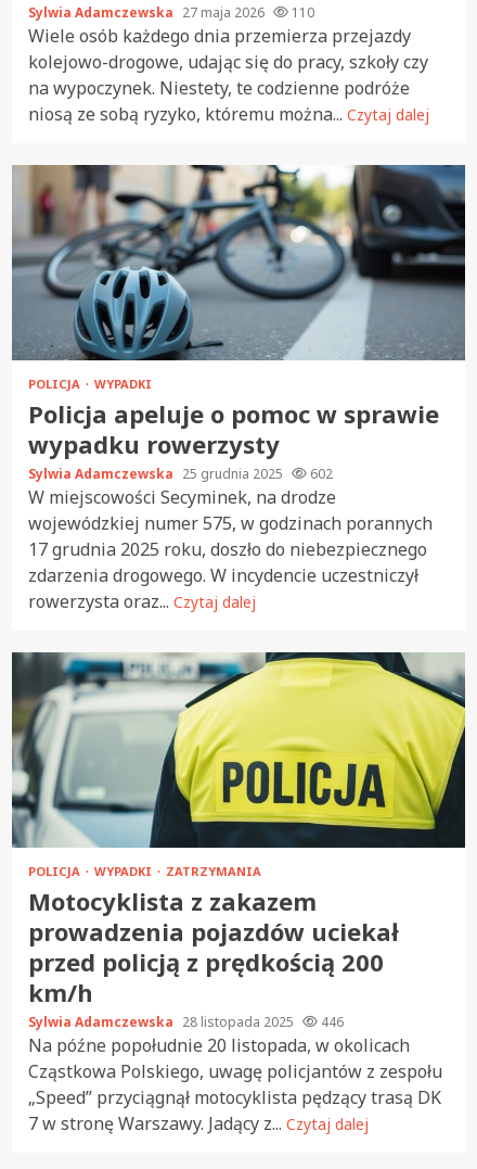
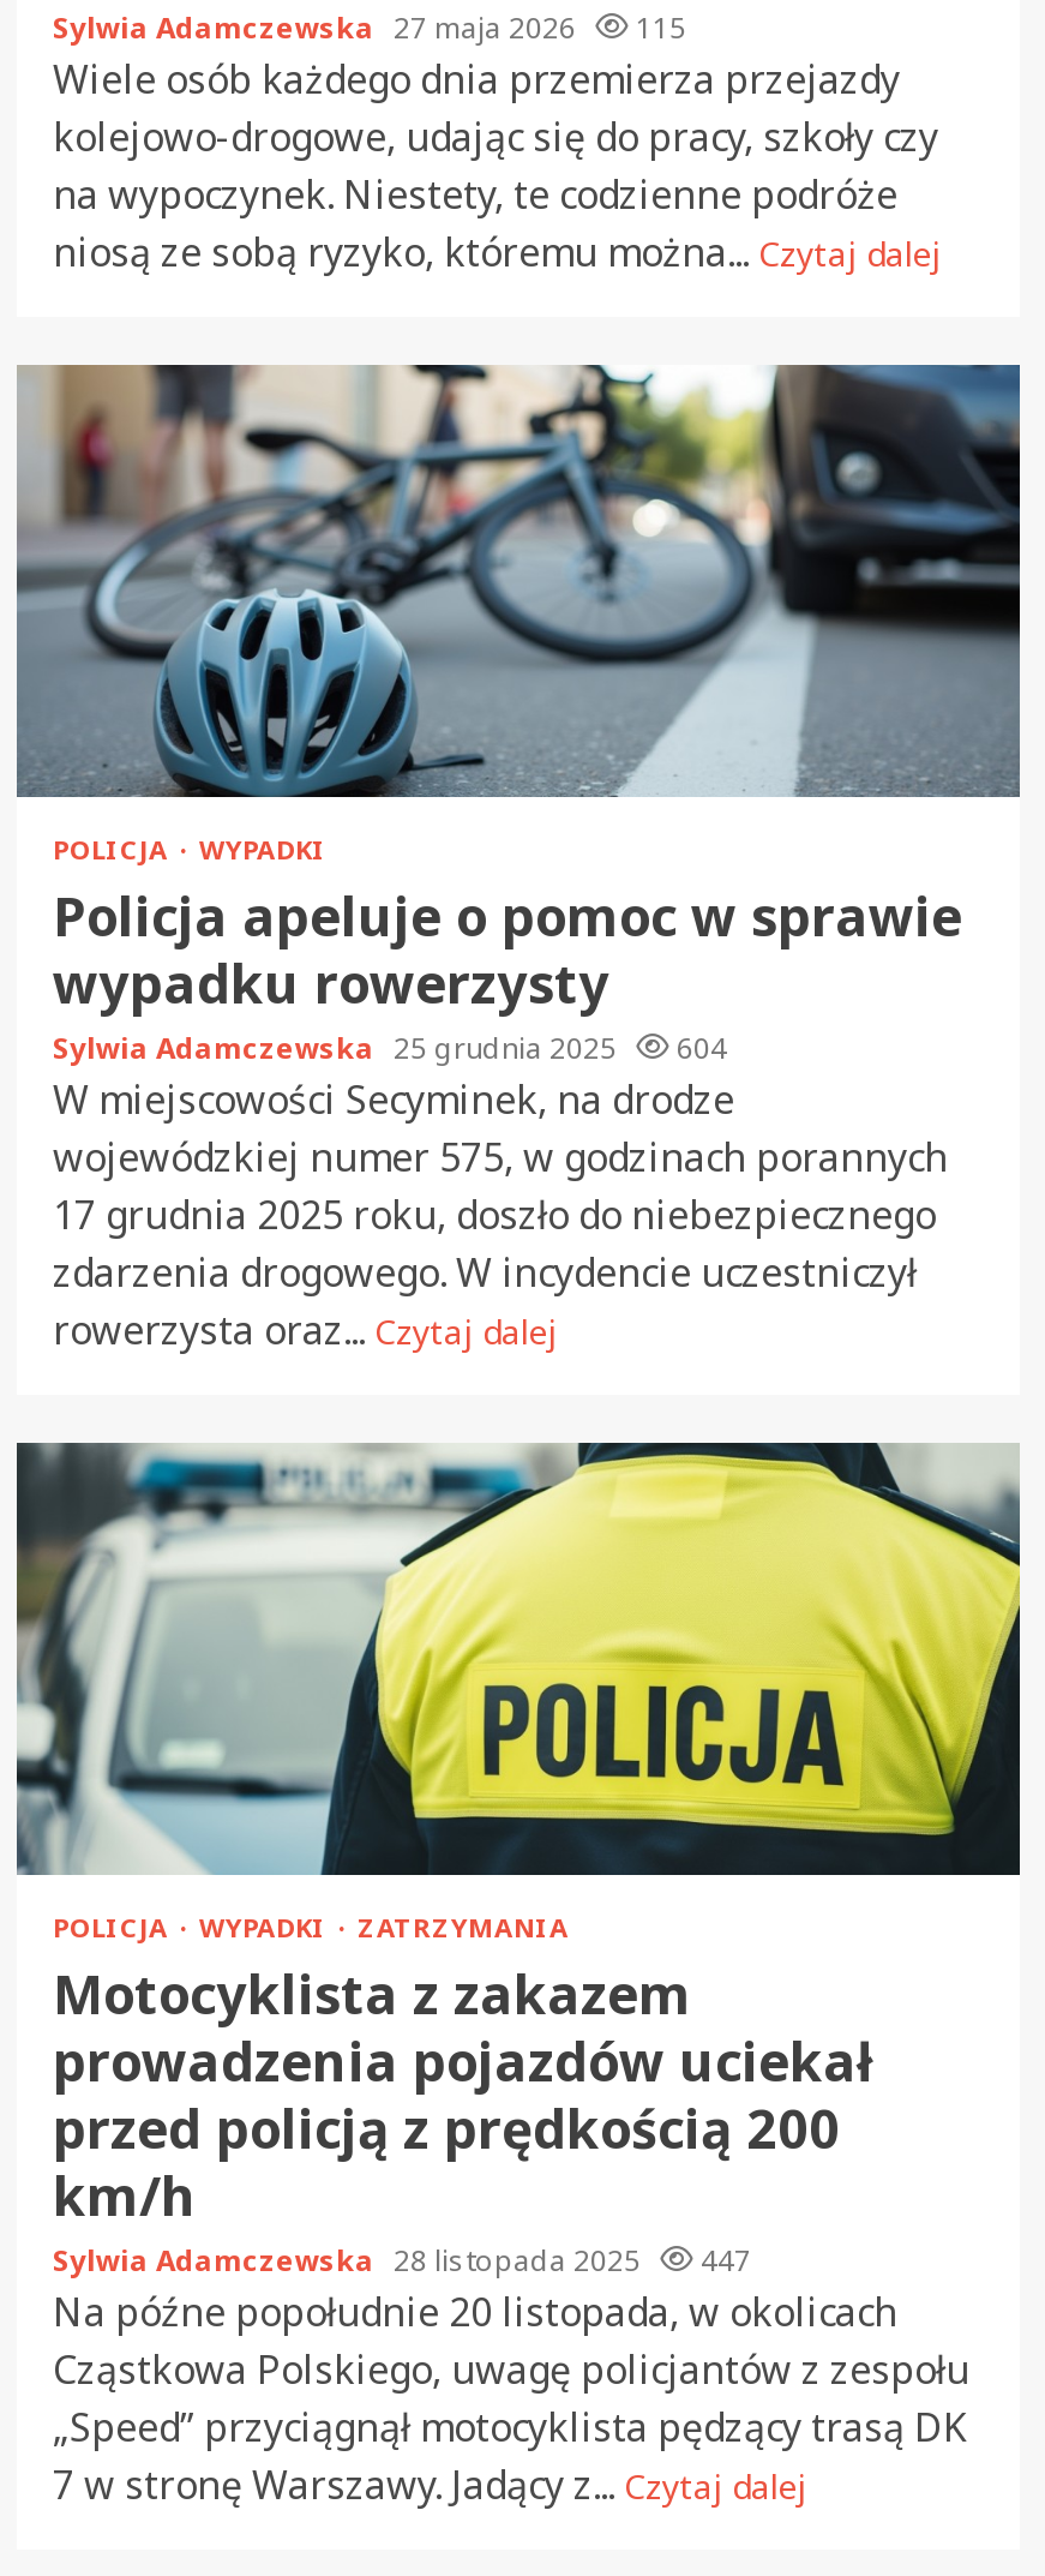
- Sylwia Adamczewska 27 maja 2026 110
+ Sylwia Adamczewska 27 maja 2026 115

- Sylwia Adamczewska 25 grudnia 2025 602
+ Sylwia Adamczewska 25 grudnia 2025 604

- Sylwia Adamczewska 28 listopada 2025 446
+ Sylwia Adamczewska 28 listopada 2025 447
